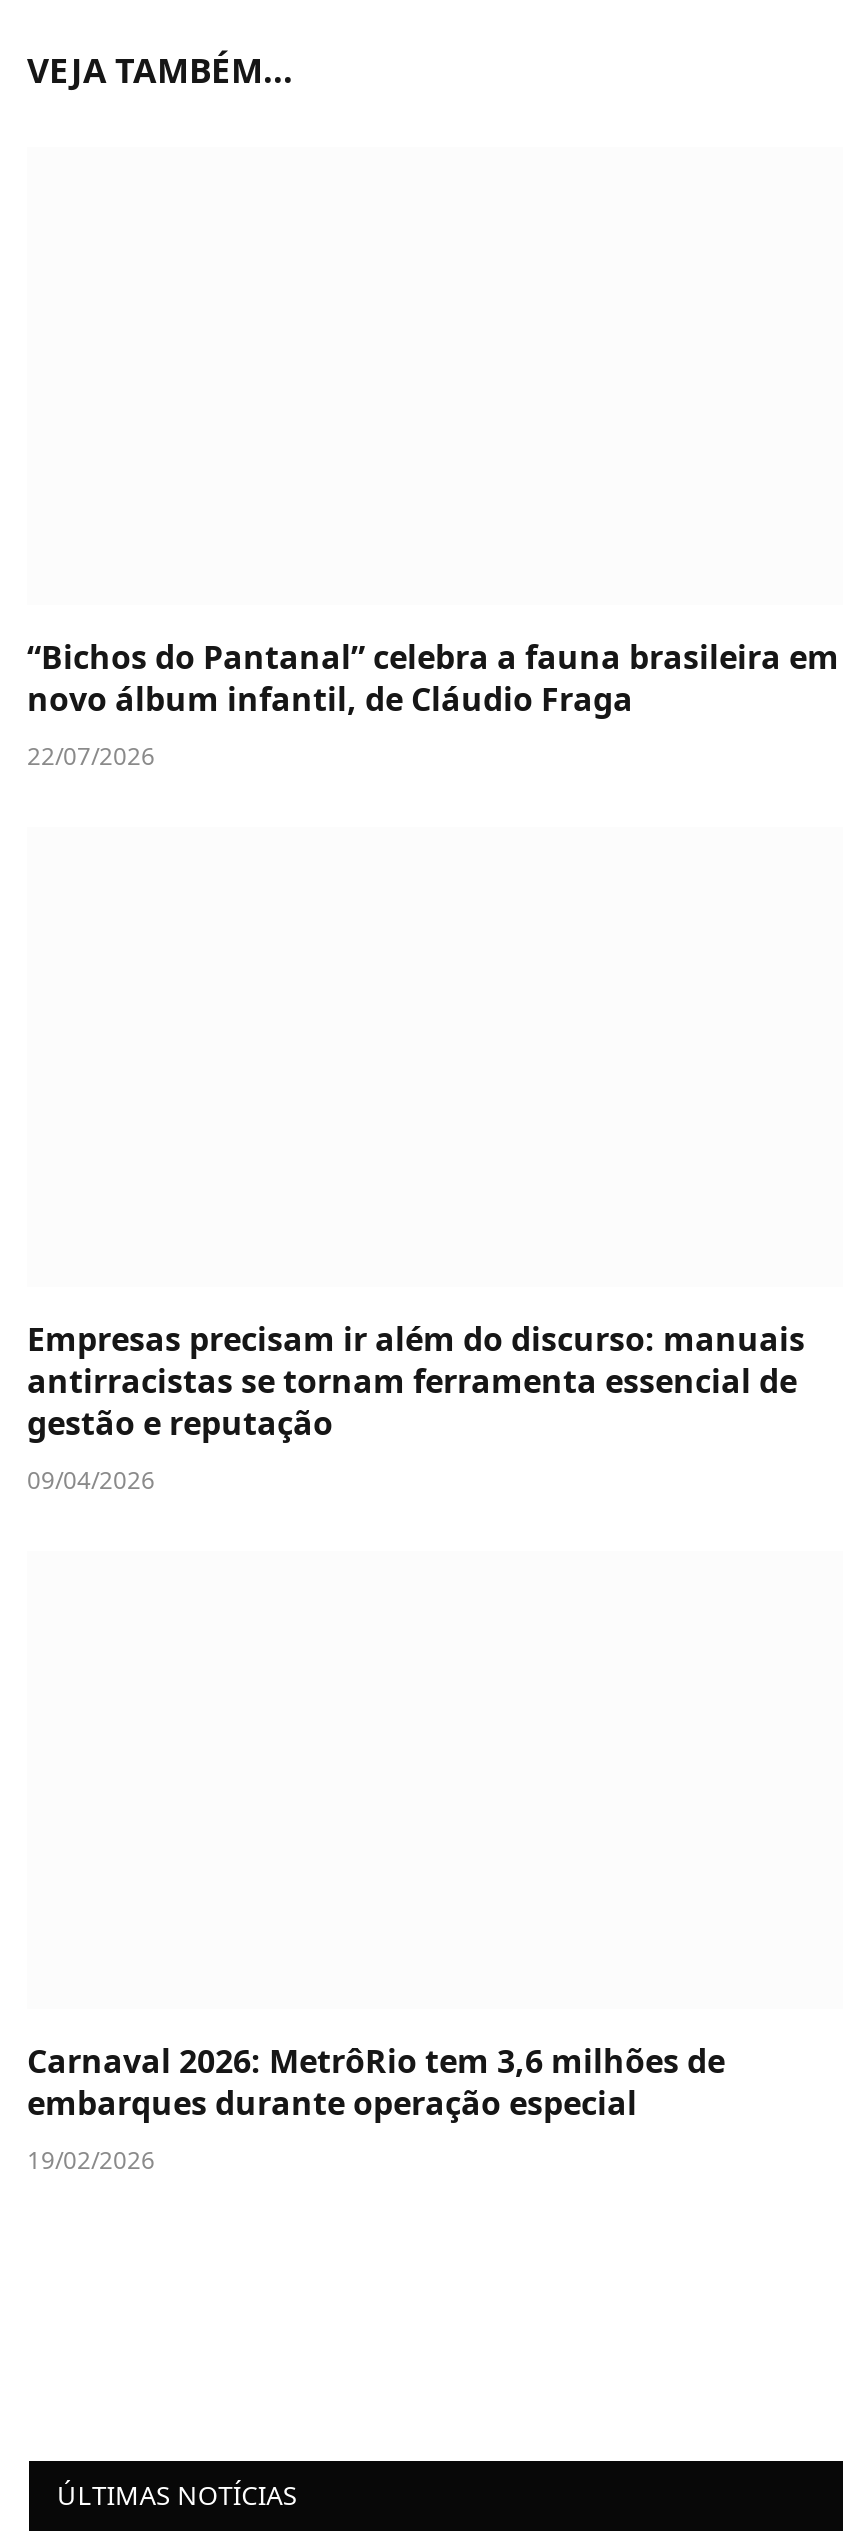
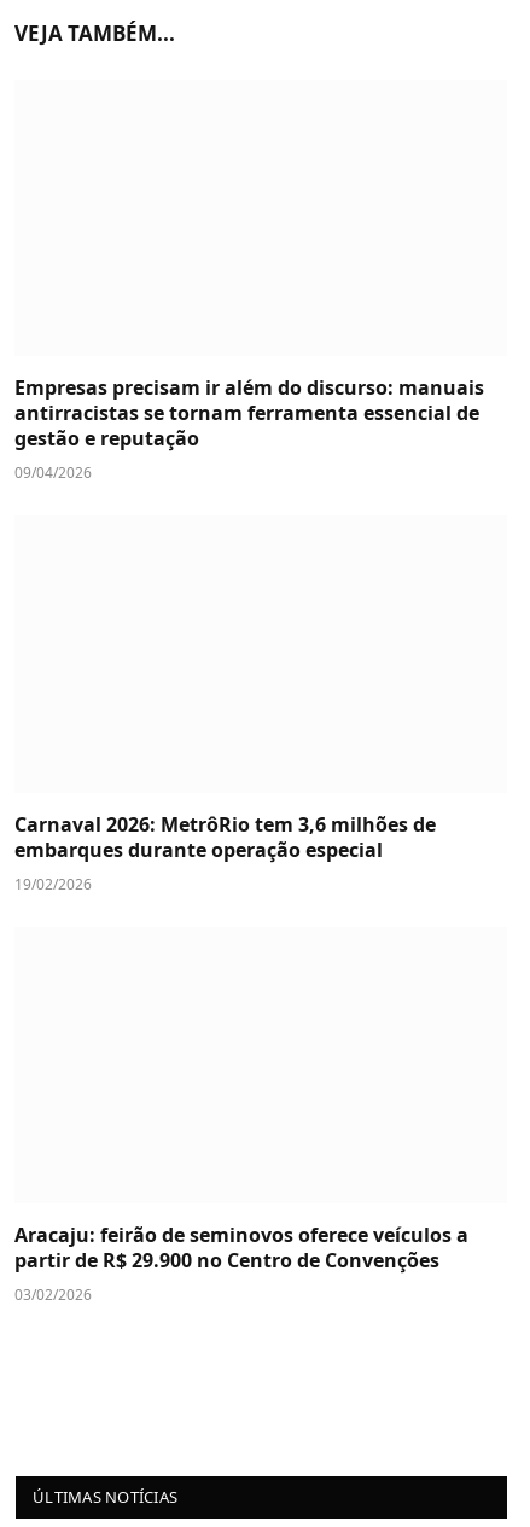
- “Bichos do Pantanal” celebra a fauna brasileira em
- novo álbum infantil, de Cláudio Fraga
- 22/07/2026

moved up: Empresas precisam ir além do discurso: manuais | antirracistas se tornam ferramenta essencial de | gestão e reputação | 09/04/2026 | Carnaval 2026: MetrôRio tem 3,6 milhões de | embarques durante operação especial | 19/02/2026

+ Aracaju: feirão de seminovos oferece veículos a
+ partir de R$ 29.900 no Centro de Convenções
+ 03/02/2026
